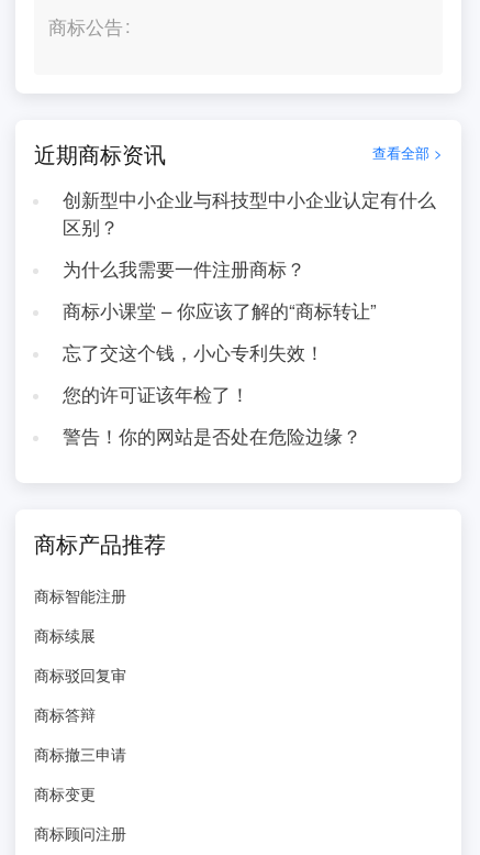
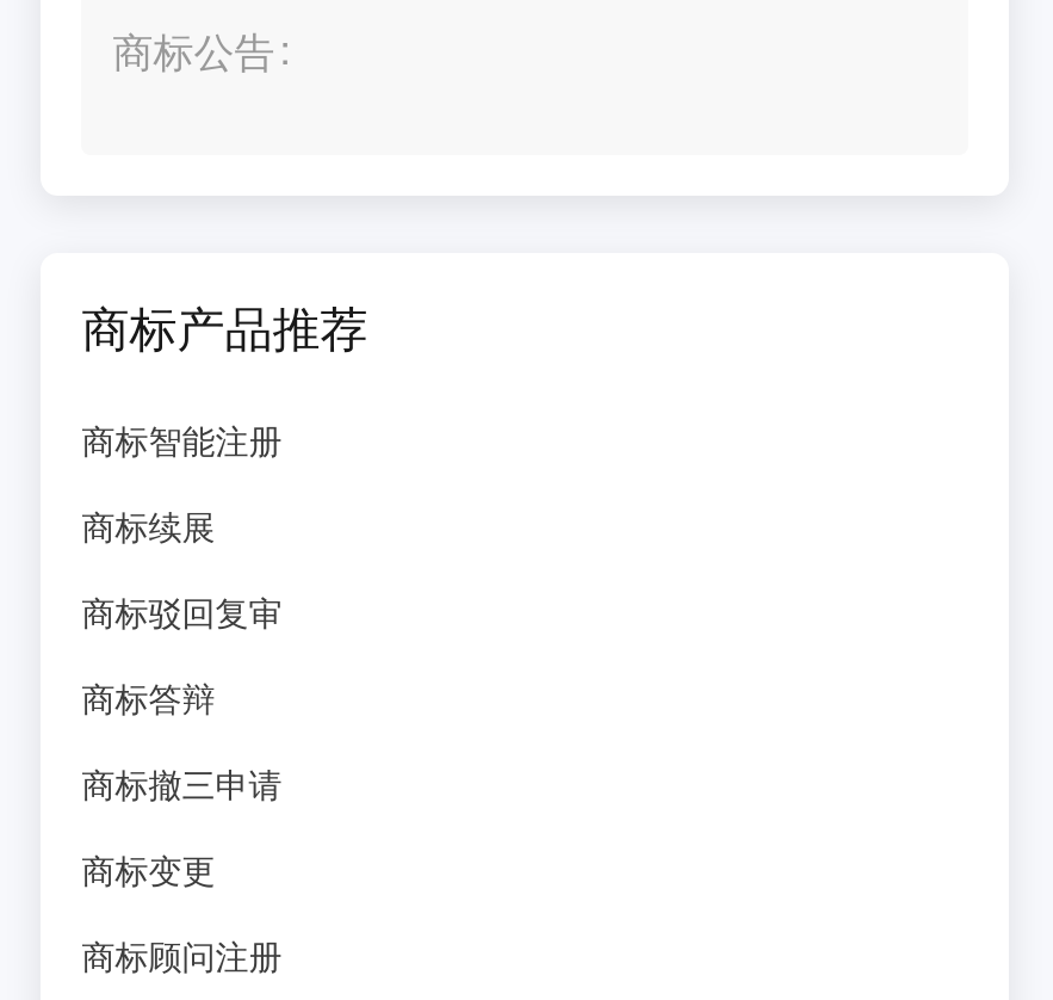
- 近期商标资讯
- 查看全部 >
- 创新型中小企业与科技型中小企业认定有什么
- 区别？
- 为什么我需要一件注册商标？
- 商标小课堂 – 你应该了解的“商标转让”
- 忘了交这个钱，小心专利失效！
- 您的许可证该年检了！
- 警告！你的网站是否处在危险边缘？
